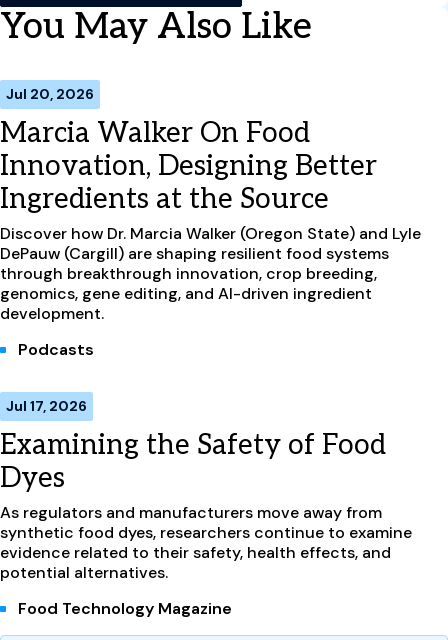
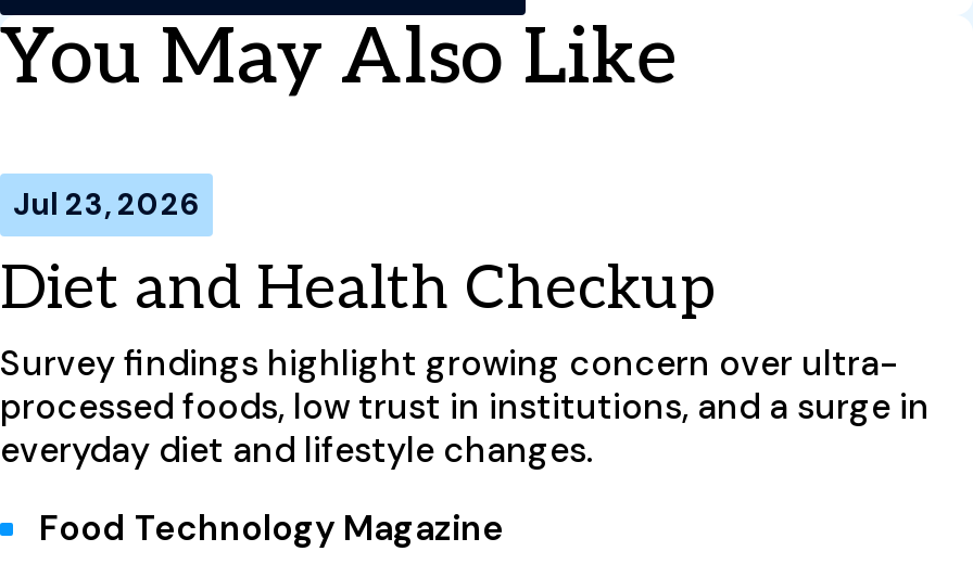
- Jul 20, 2026
- Marcia Walker On Food
- Innovation, Designing Better
- Ingredients at the Source
- Discover how Dr. Marcia Walker (Oregon State) and Lyle
- DePauw (Cargill) are shaping resilient food systems
- through breakthrough innovation, crop breeding,
- genomics, gene editing, and AI-driven ingredient
- development.
- Podcasts
- Jul 17, 2026
- Examining the Safety of Food
- Dyes
- As regulators and manufacturers move away from
- synthetic food dyes, researchers continue to examine
- evidence related to their safety, health effects, and
- potential alternatives.
+ Jul 23, 2026
+ Diet and Health Checkup
+ Survey findings highlight growing concern over ultra-
+ processed foods, low trust in institutions, and a surge in
+ everyday diet and lifestyle changes.
